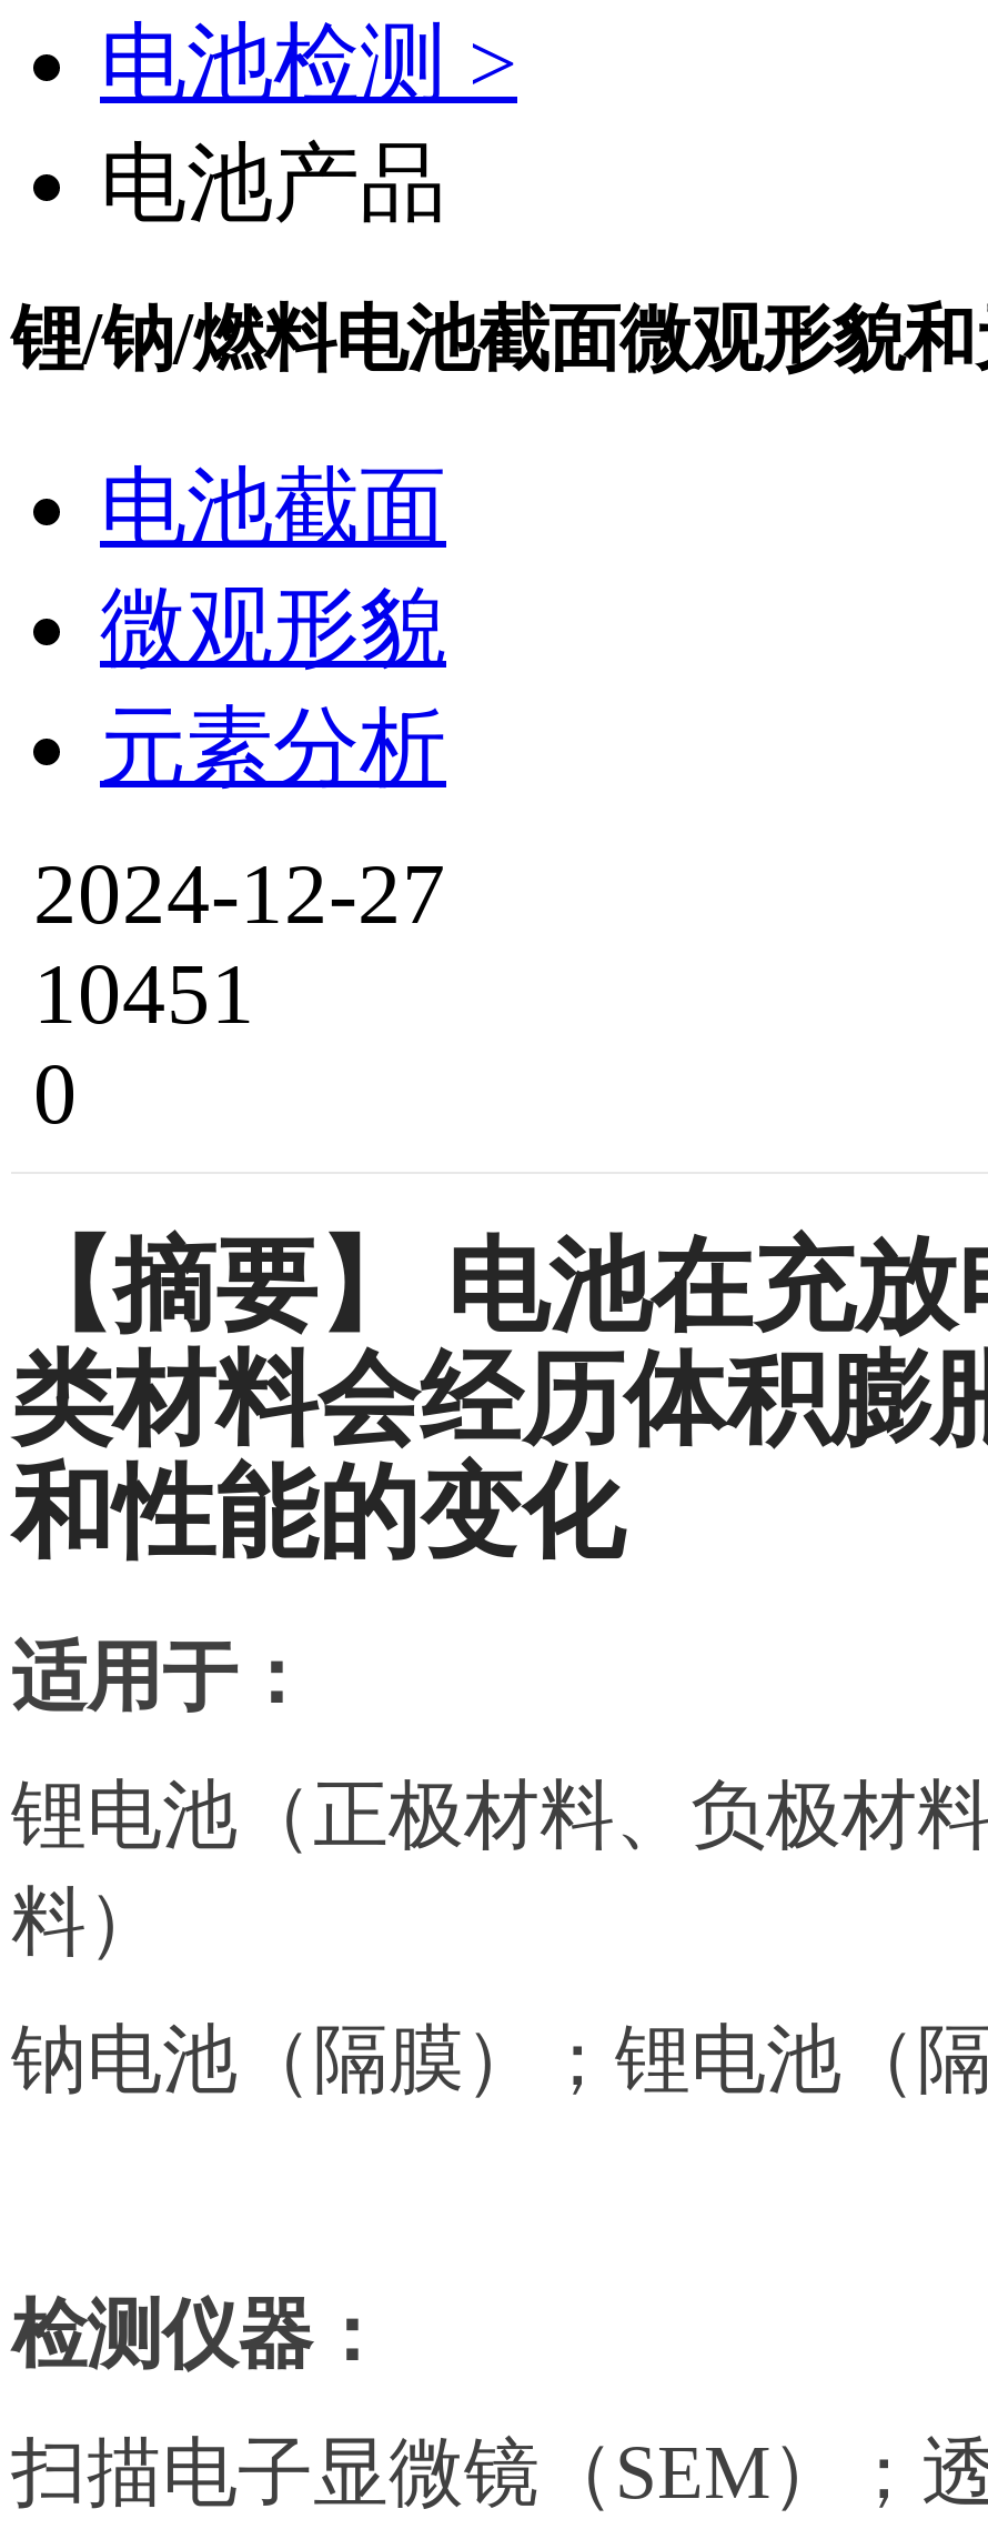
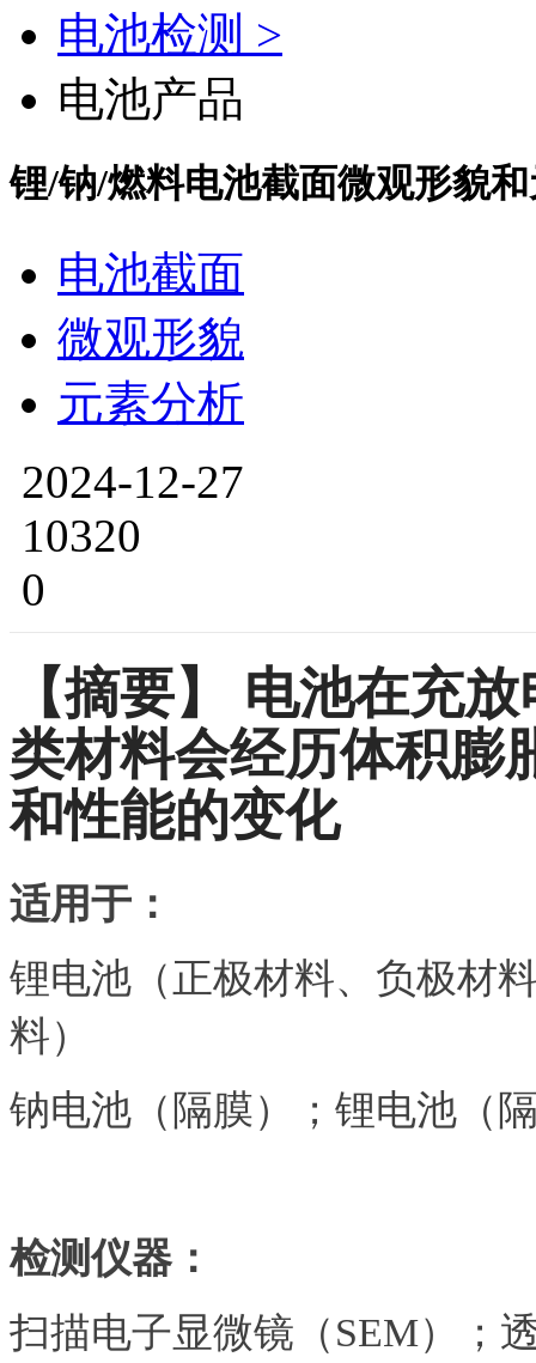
- 10451
+ 10320
